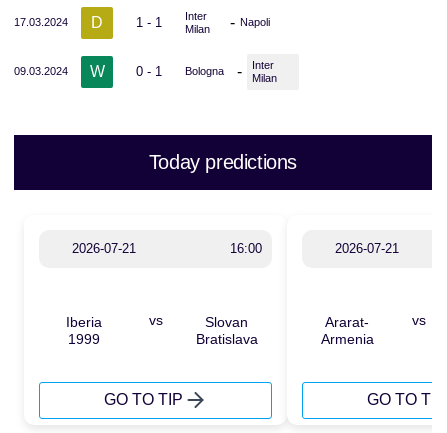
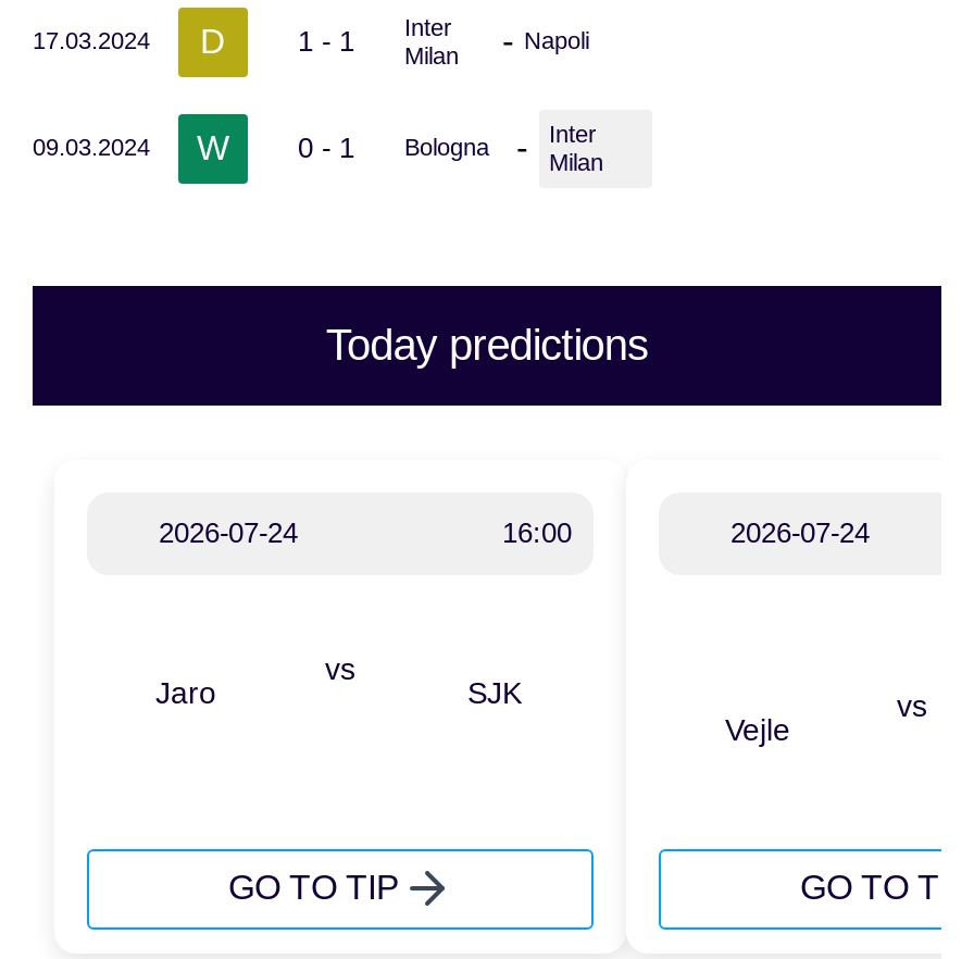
- 2026-07-21
+ 2026-07-24

- 2026-07-21
+ 2026-07-24

- Iberia
- 1999
+ Jaro

- Slovan
- Bratislava
+ SJK

- Ararat-
- Armenia
+ Vejle
